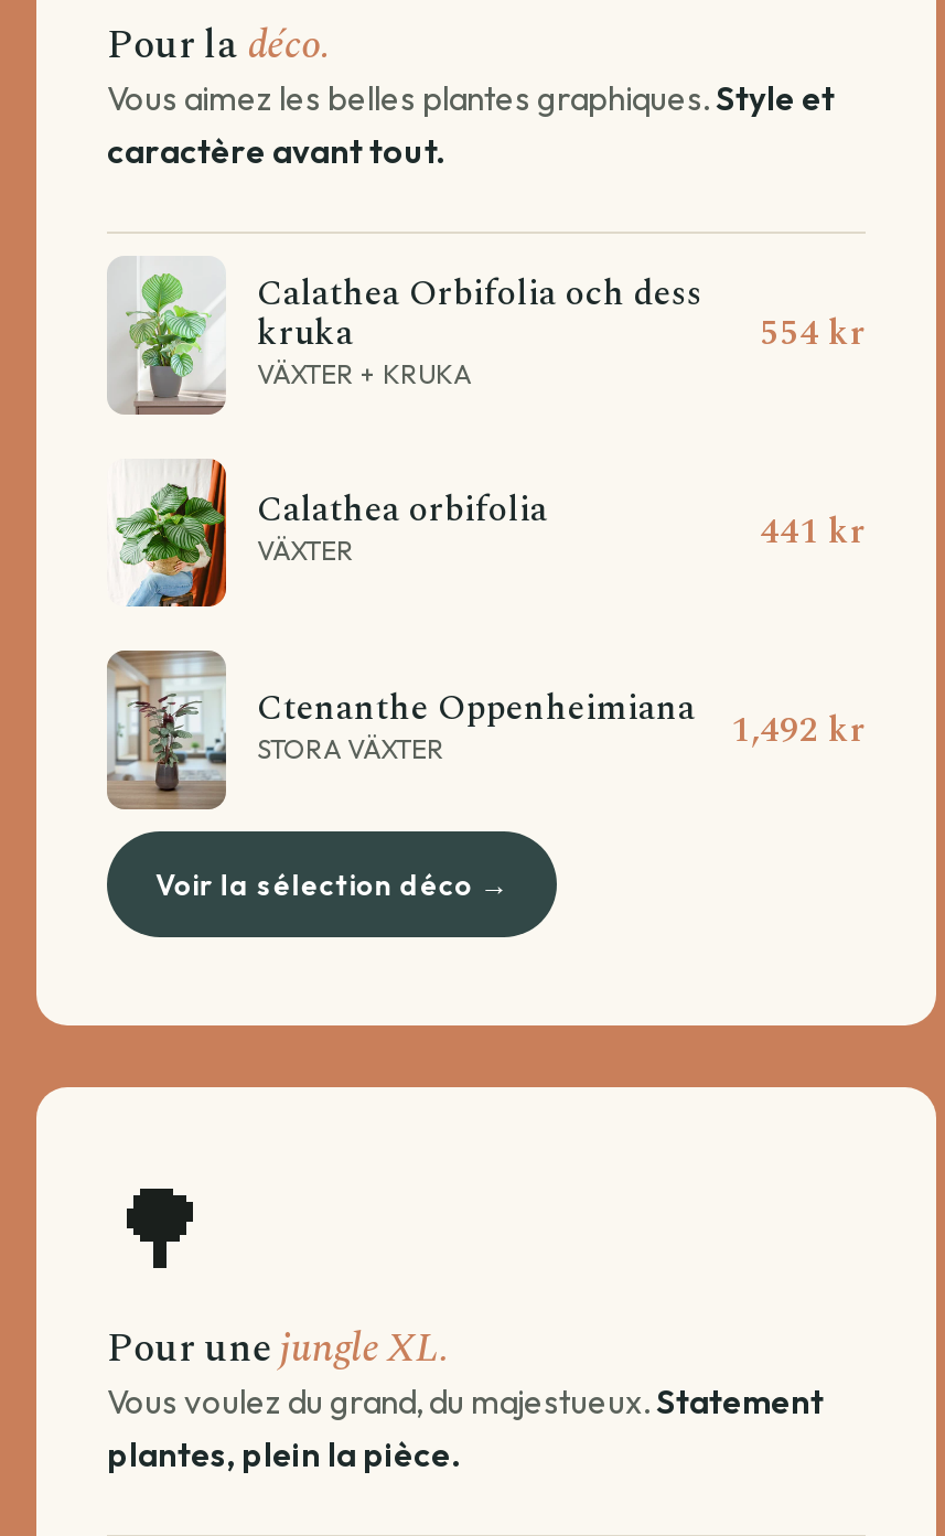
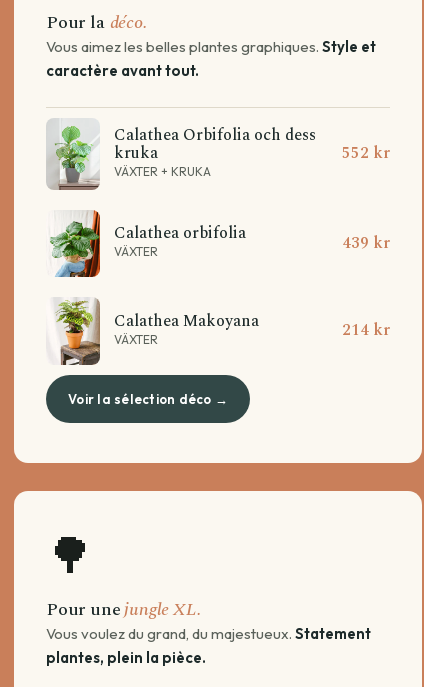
- 554 kr
+ 552 kr

- 441 kr
+ 439 kr

- [image]
- Ctenanthe Oppenheimiana
- STORA VÄXTER
- 1,492 kr
+ [image]
+ Calathea Makoyana
+ VÄXTER
+ 214 kr
